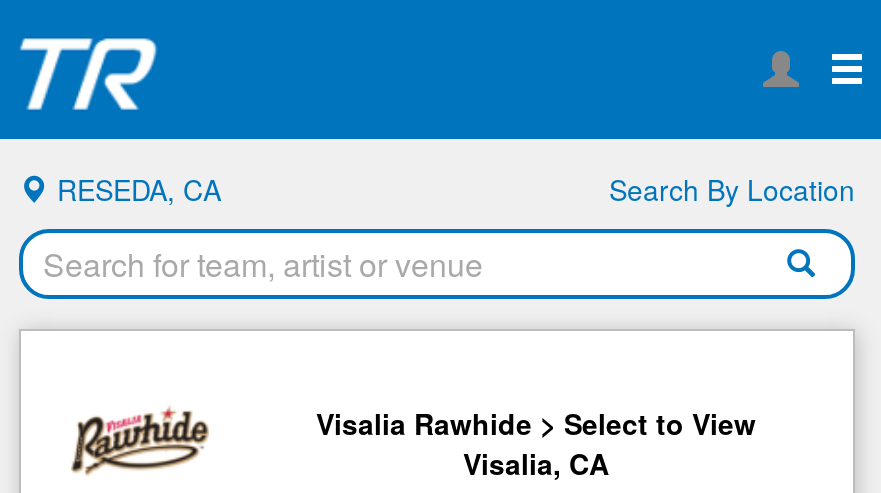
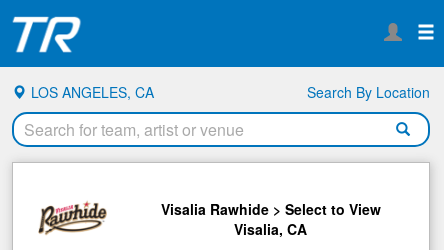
- RESEDA, CA
+ LOS ANGELES, CA
